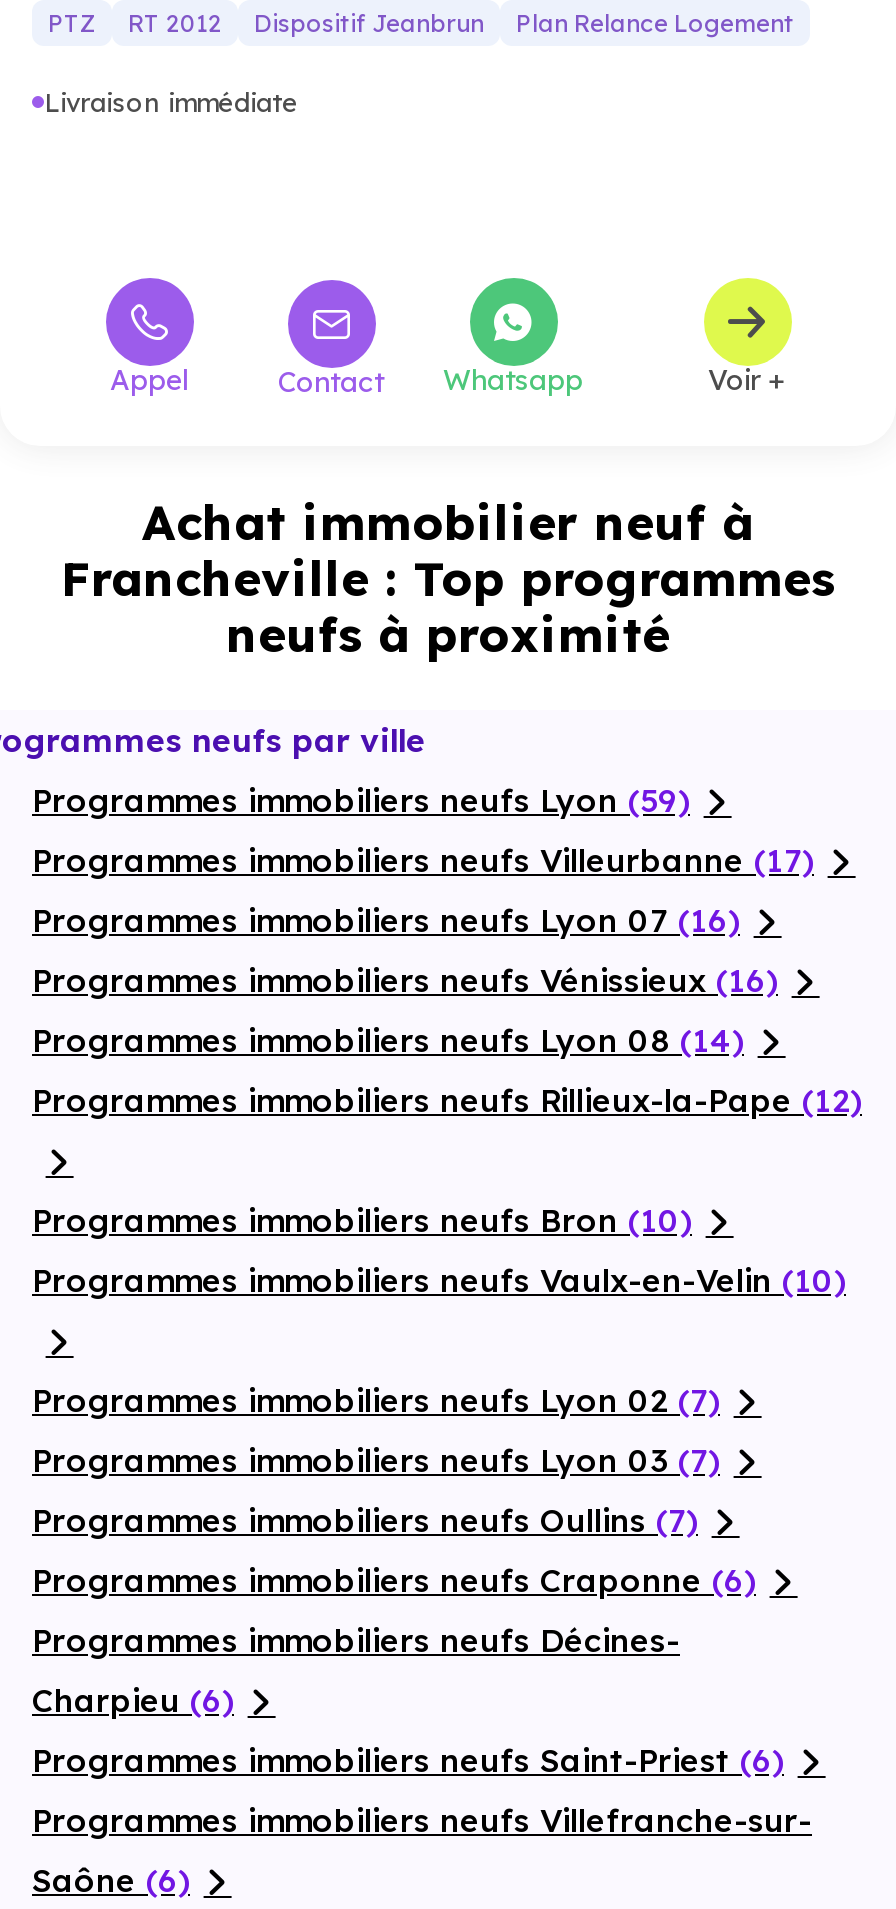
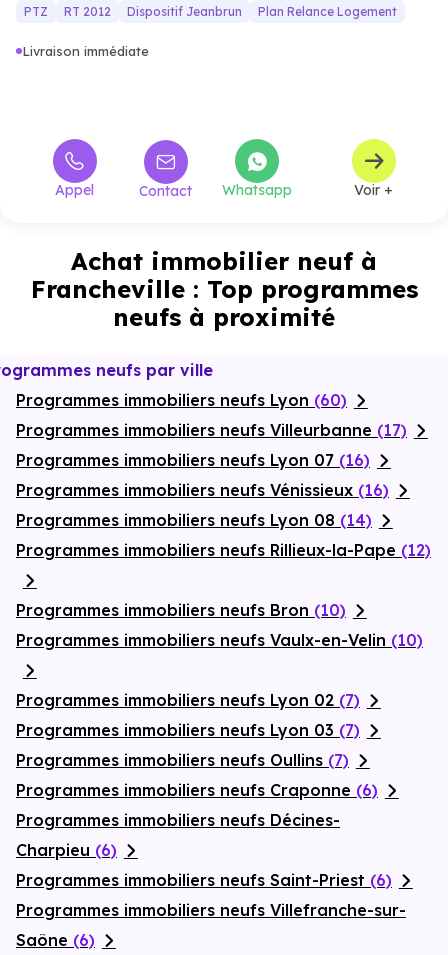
- Programmes immobiliers neufs Lyon (59)
+ Programmes immobiliers neufs Lyon (60)
